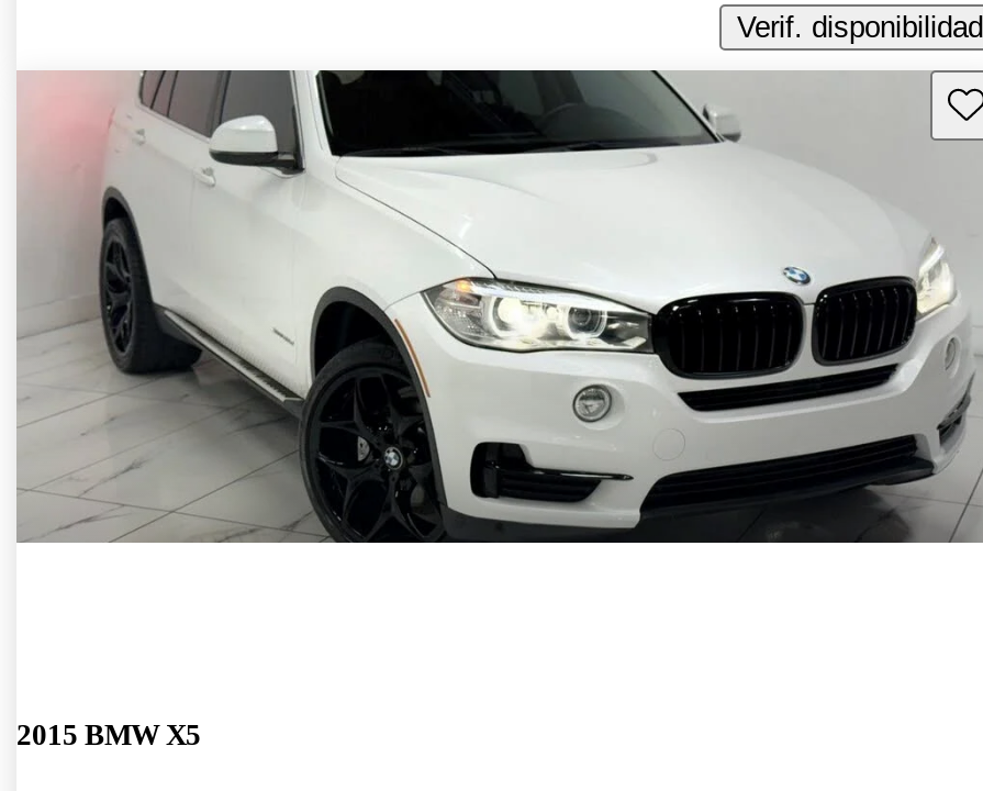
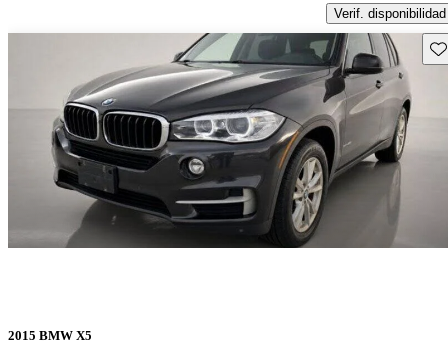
- [image]
+ [image]
